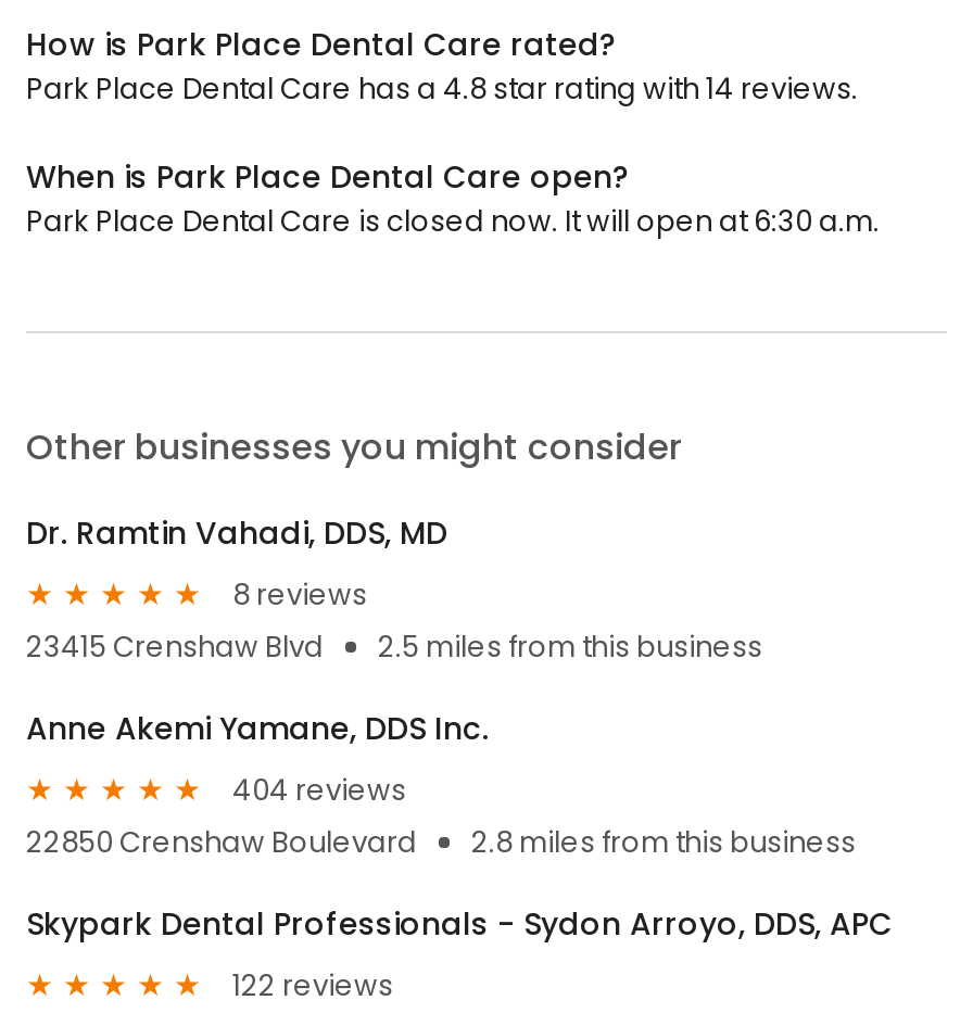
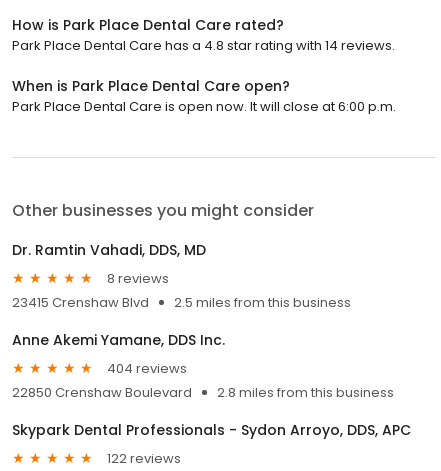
- Park Place Dental Care is closed now. It will open at 6:30 a.m.
+ Park Place Dental Care is open now. It will close at 6:00 p.m.
